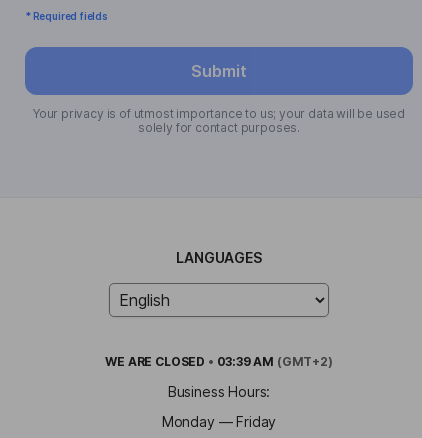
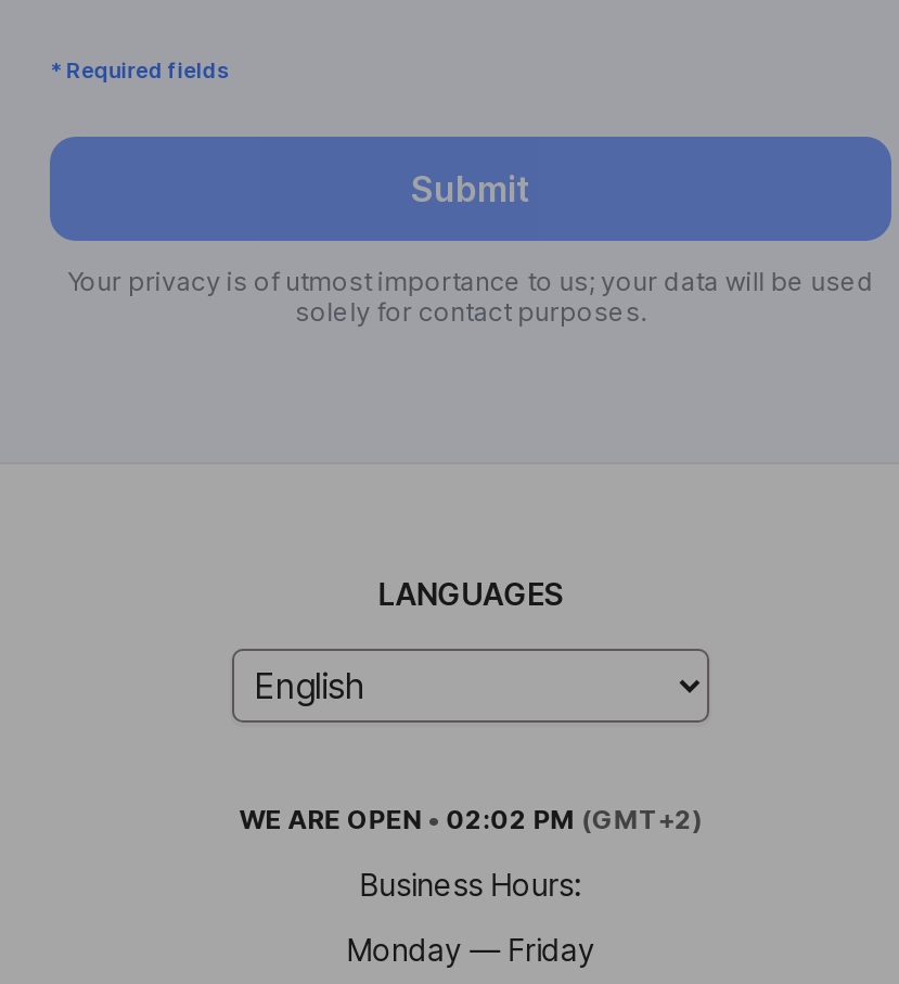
- WE ARE CLOSED • 03:39 AM (GMT+2)
+ WE ARE OPEN • 02:02 PM (GMT+2)
